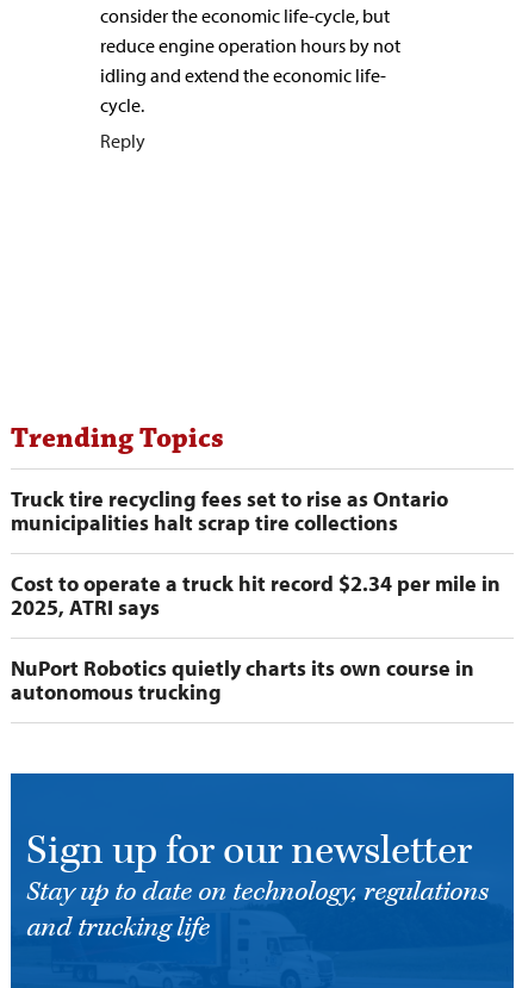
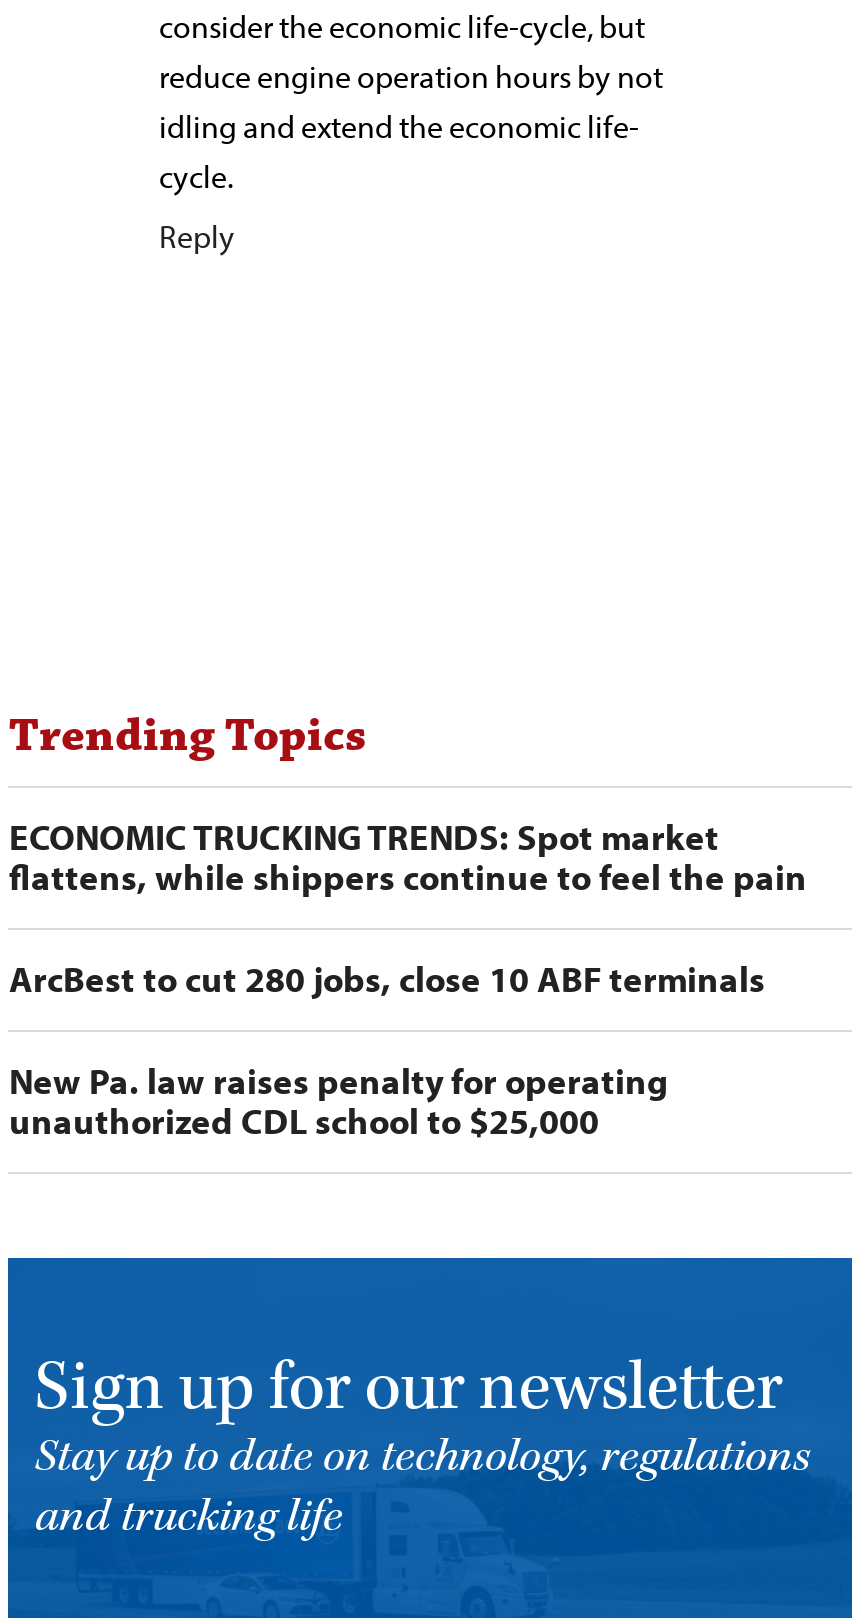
- Truck tire recycling fees set to rise as Ontario
- municipalities halt scrap tire collections
+ ECONOMIC TRUCKING TRENDS: Spot market
+ flattens, while shippers continue to feel the pain

- Cost to operate a truck hit record $2.34 per mile in
- 2025, ATRI says
+ ArcBest to cut 280 jobs, close 10 ABF terminals

- NuPort Robotics quietly charts its own course in
- autonomous trucking
+ New Pa. law raises penalty for operating
+ unauthorized CDL school to $25,000
